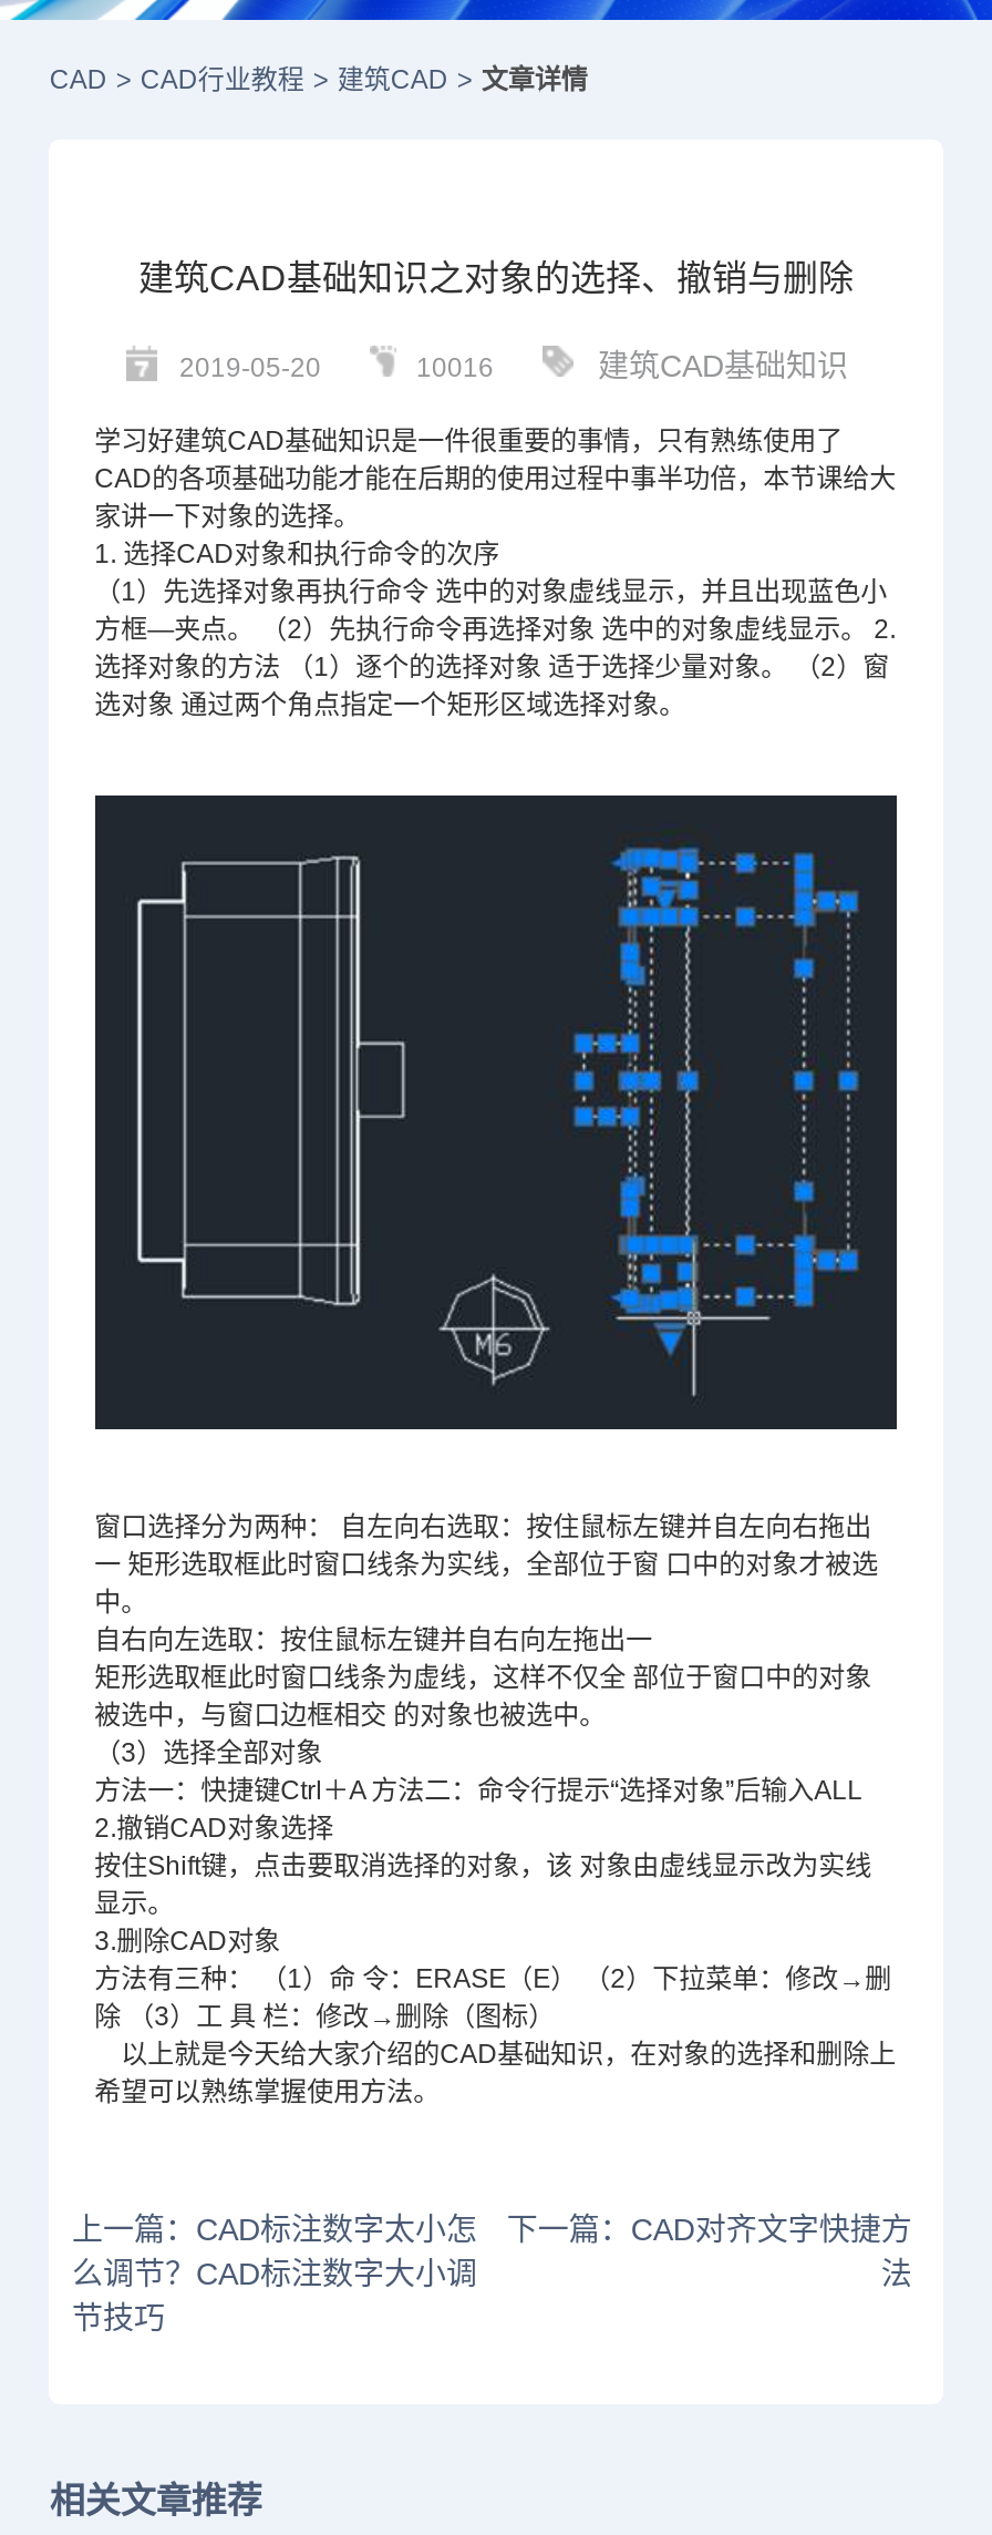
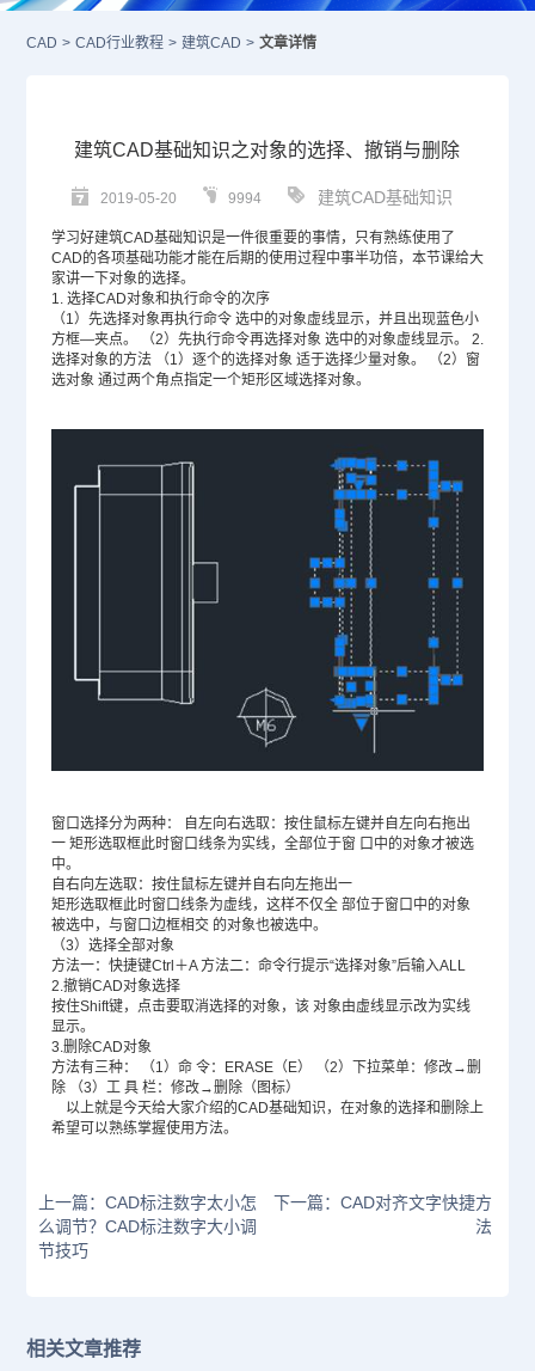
- 10016
+ 9994
